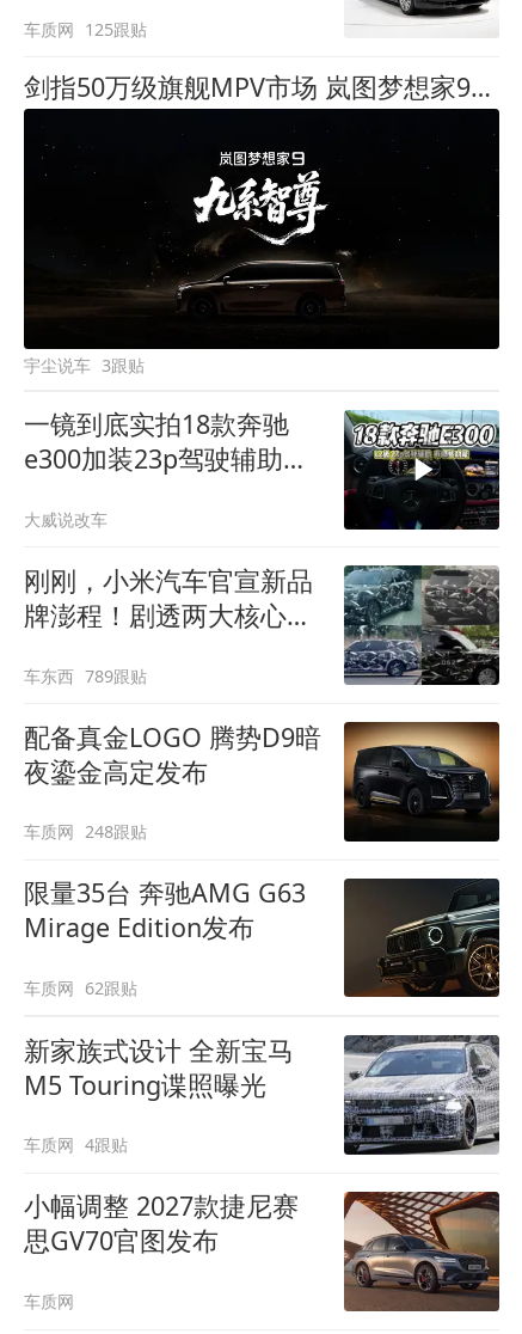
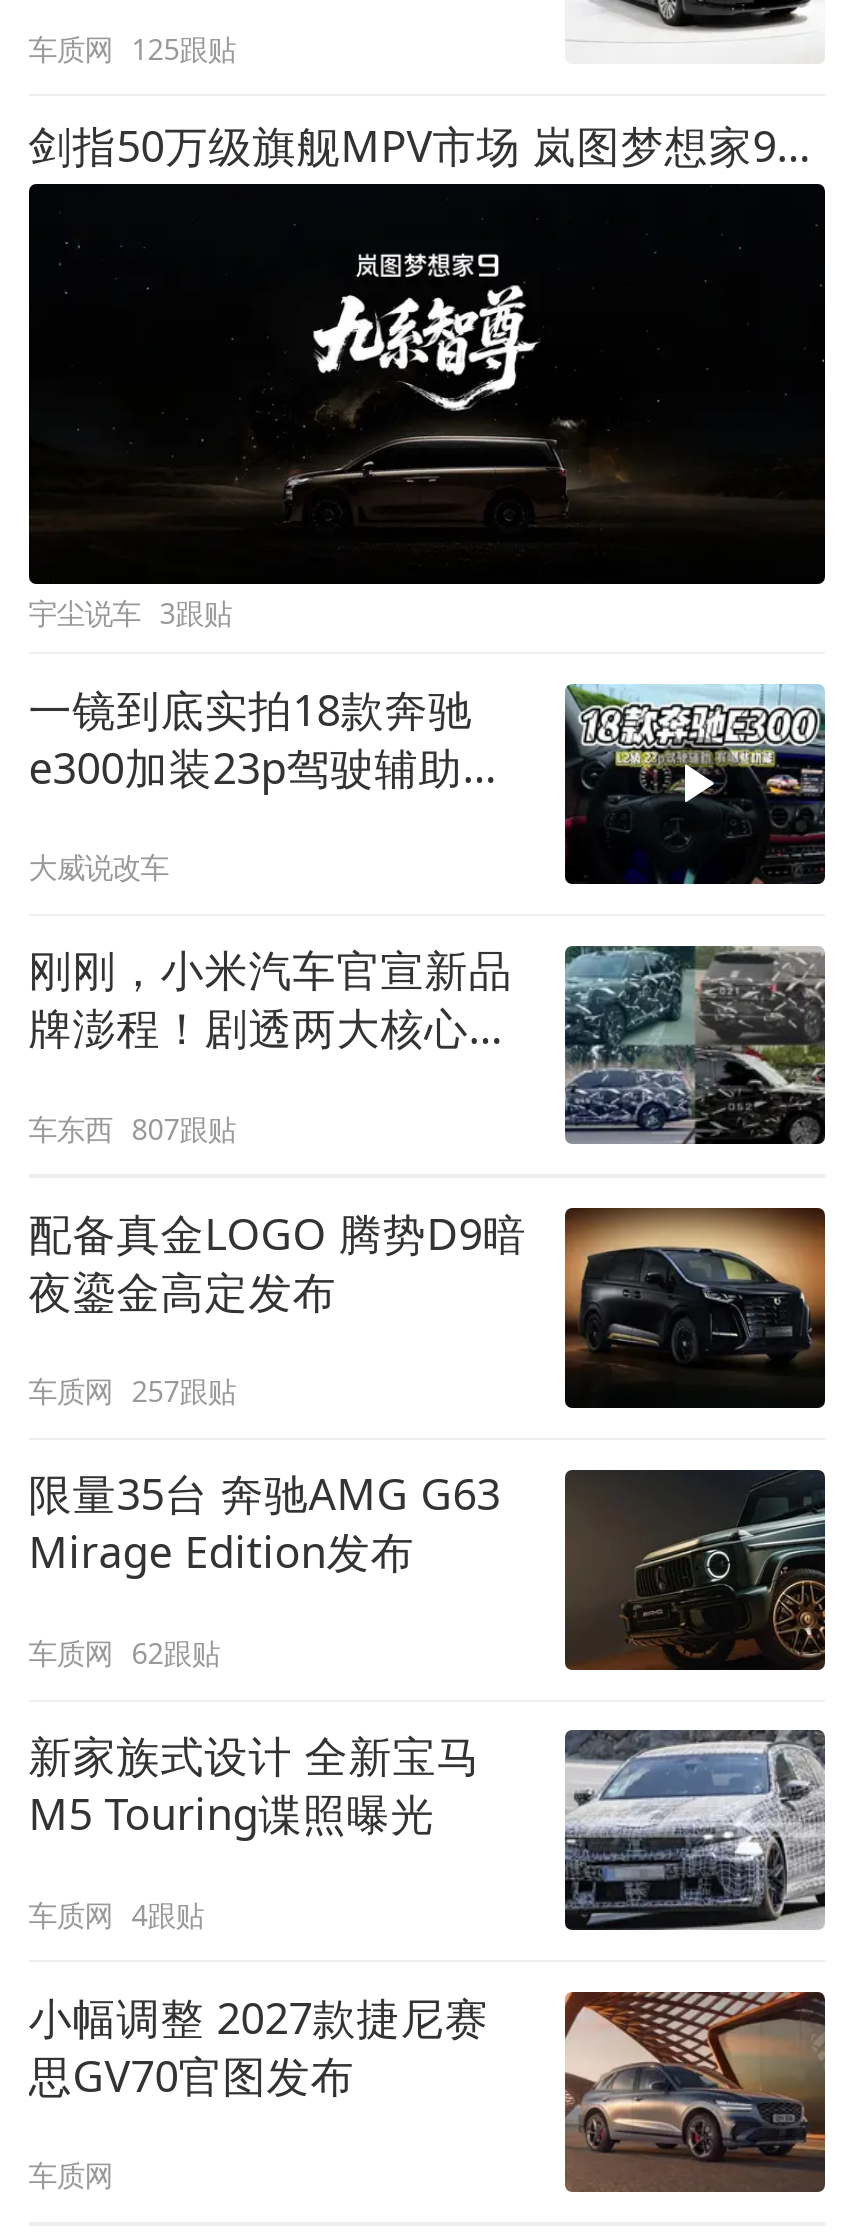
- 车东西 789跟贴
+ 车东西 807跟贴

- 车质网 248跟贴
+ 车质网 257跟贴
